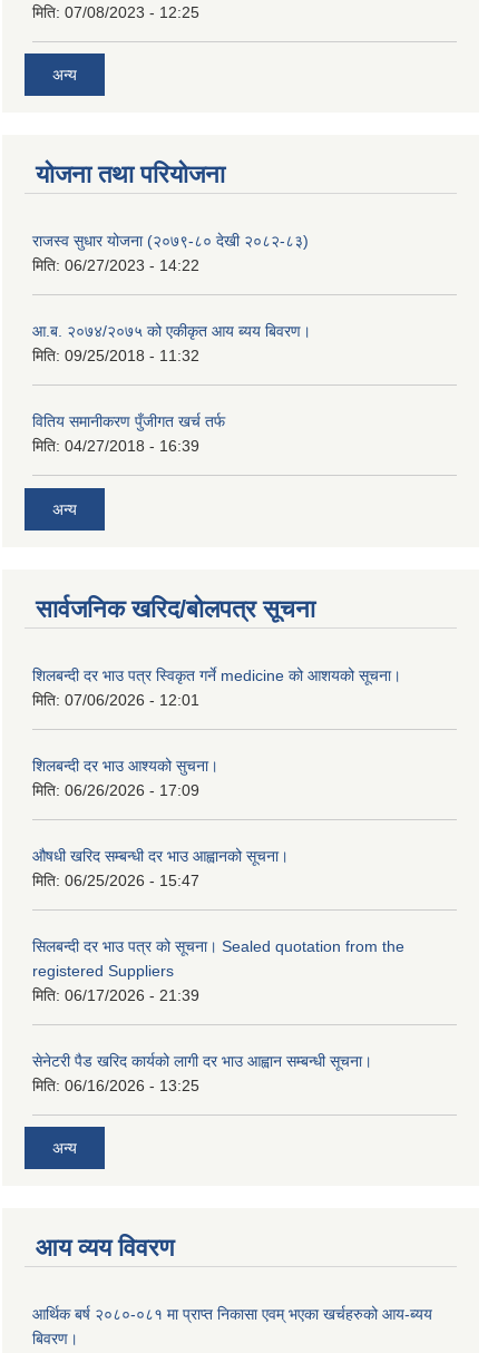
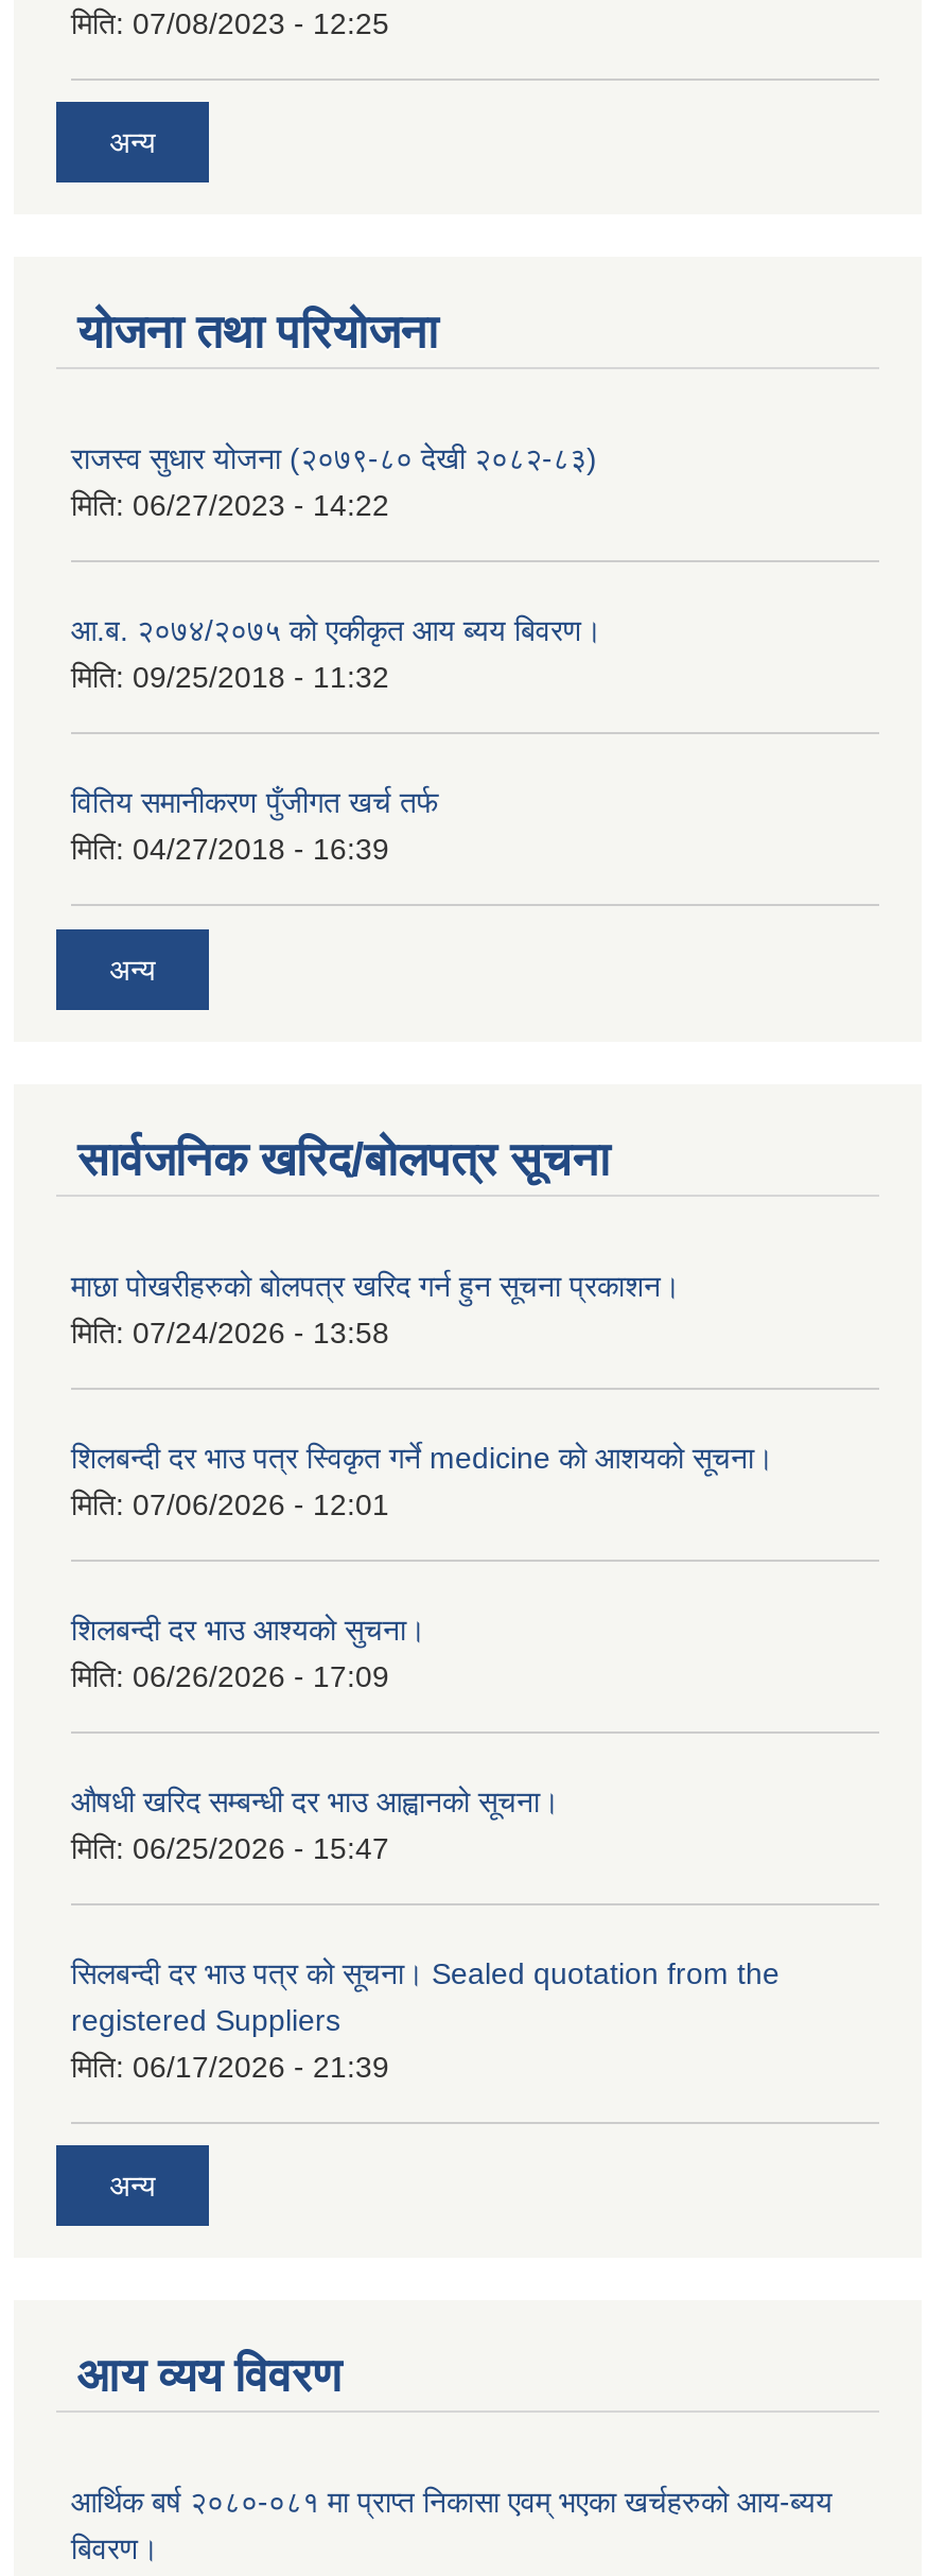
+ माछा पोखरीहरुको बोलपत्र खरिद गर्न हुन सूचना प्रकाशन।
+ मिति: 07/24/2026 - 13:58

moved down: शिलबन्दी दर भाउ पत्र स्विकृत गर्ने medicine को आशयको सूचना। | मिति: 07/06/2026 - 12:01 | शिलबन्दी दर भाउ आश्यको सुचना। | ... | registered Suppliers | मिति: 06/17/2026 - 21:39

- सेनेटरी पैड खरिद कार्यको लागी दर भाउ आह्वान सम्बन्धी सूचना।
- मिति: 06/16/2026 - 13:25
